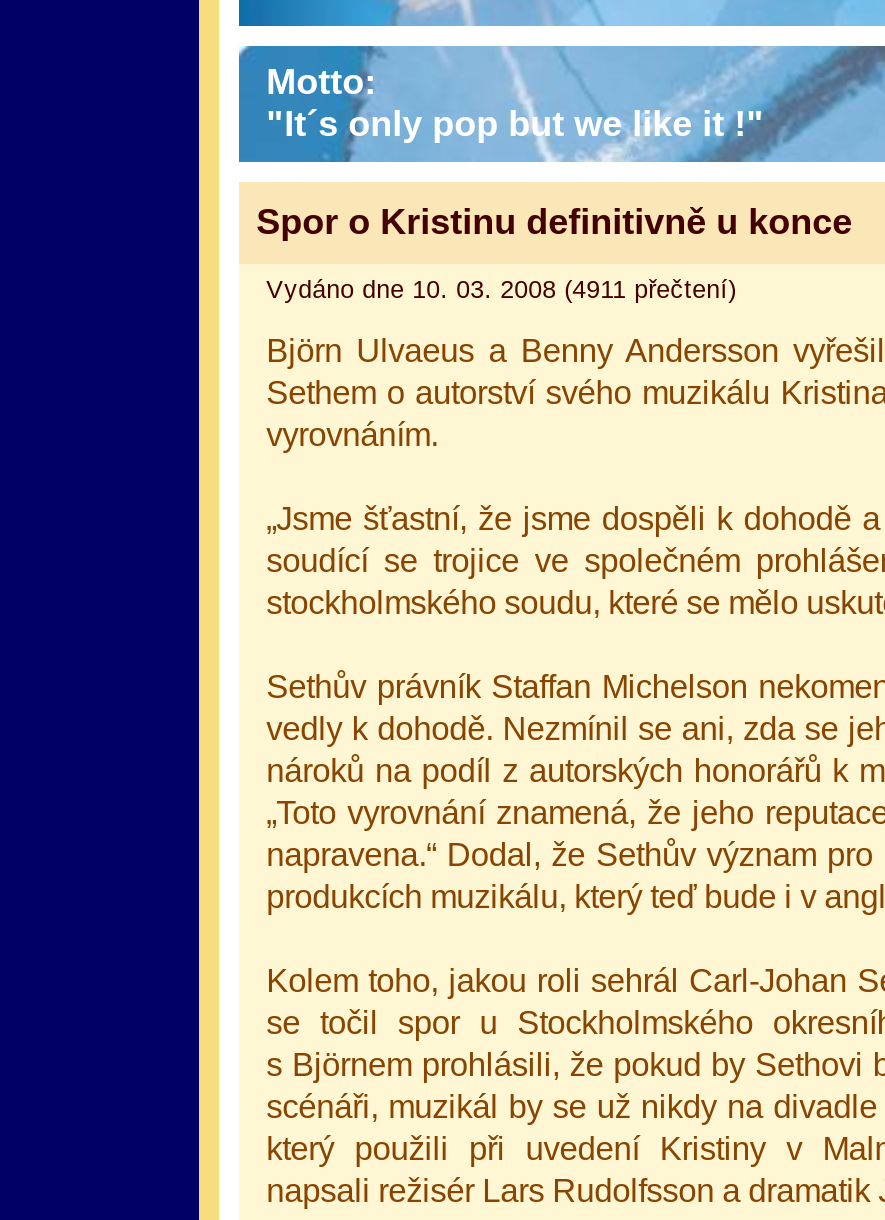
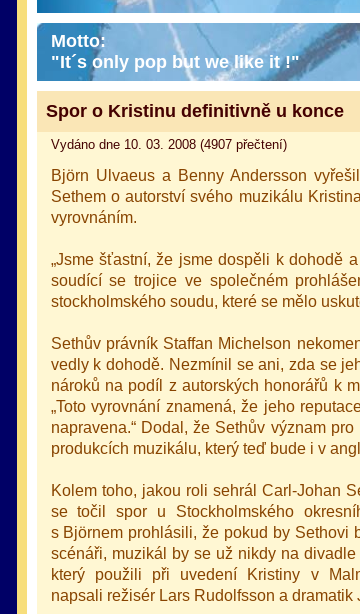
- Vydáno dne 10. 03. 2008 (4911 přečtení)
+ Vydáno dne 10. 03. 2008 (4907 přečtení)
